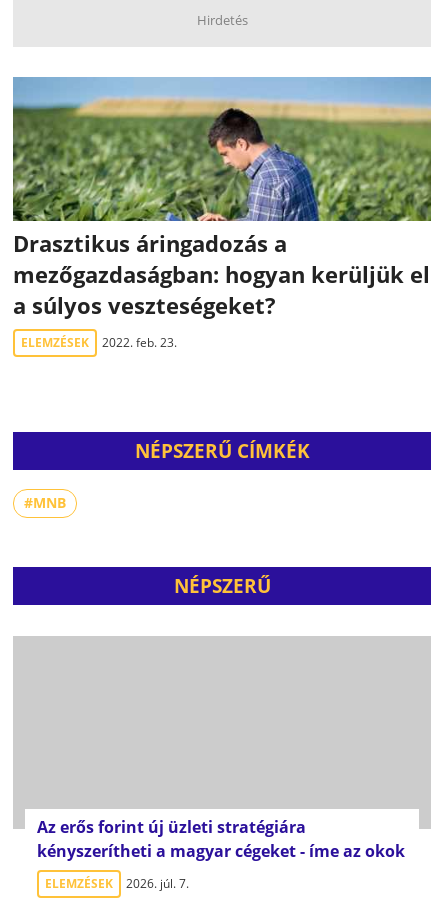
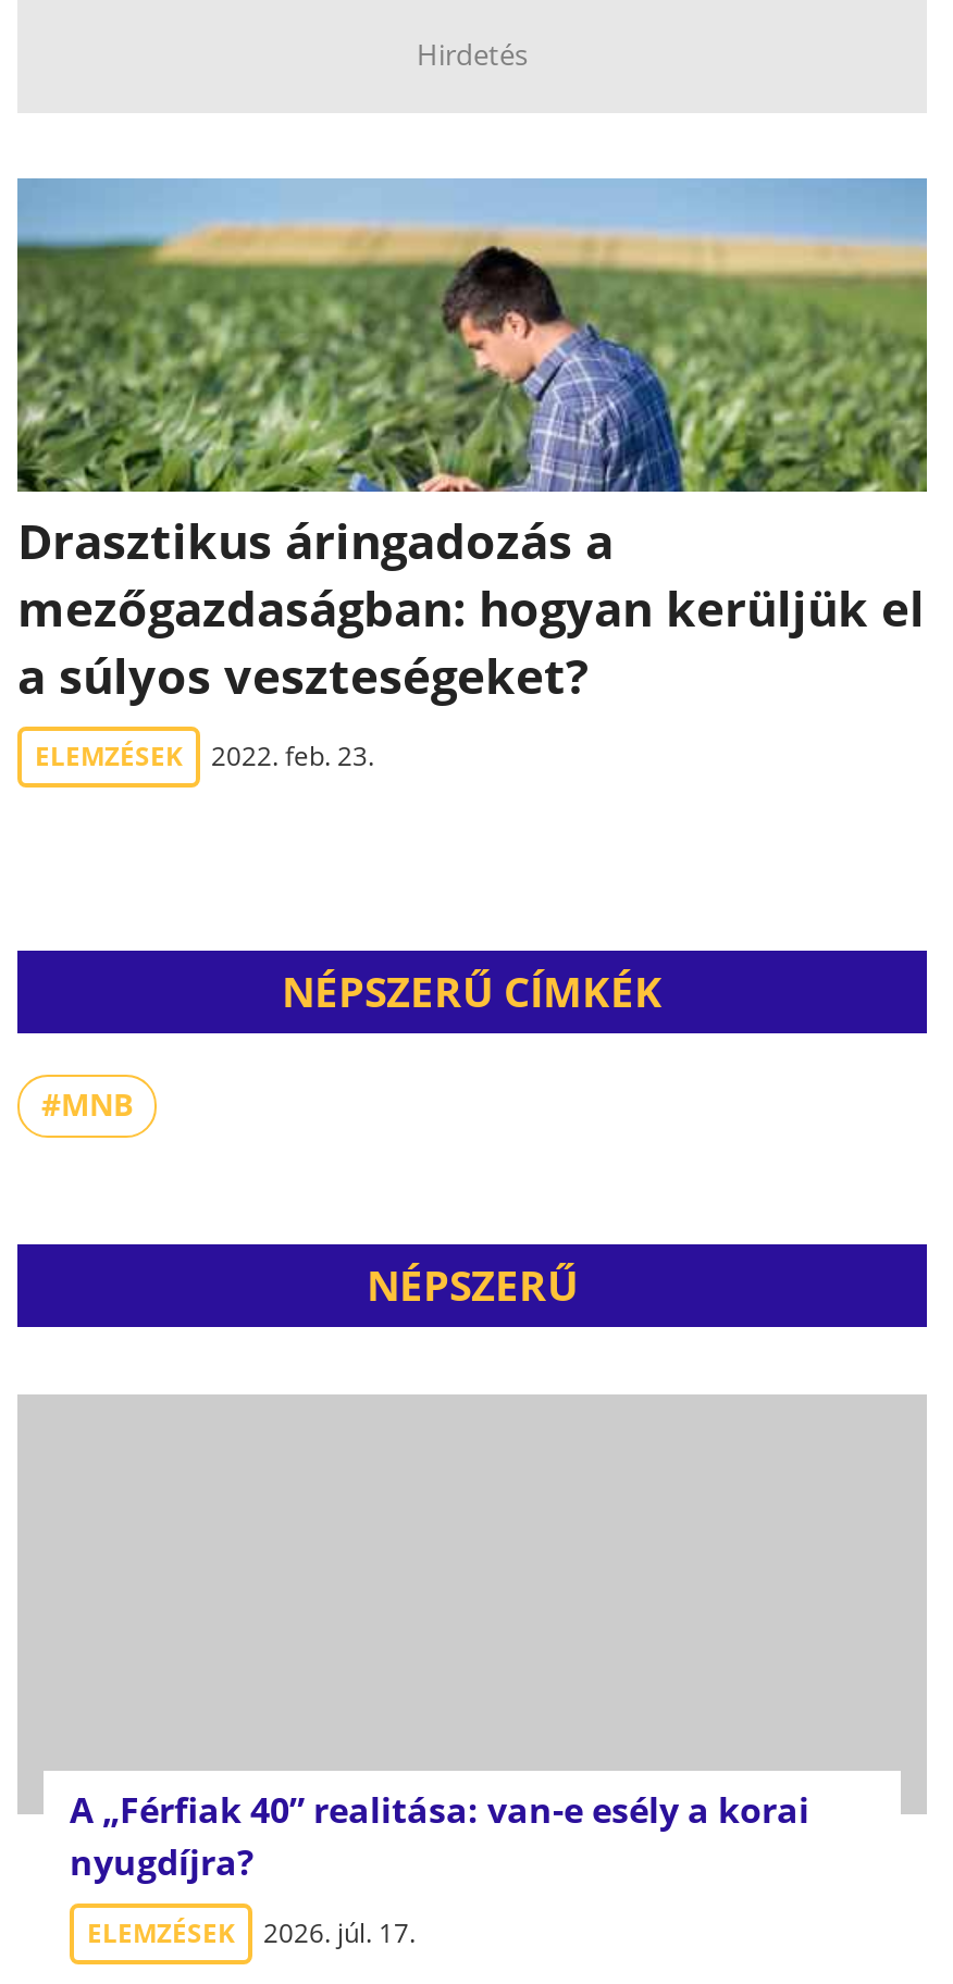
- Az erős forint új üzleti stratégiára
- kényszerítheti a magyar cégeket - íme az okok
+ A „Férfiak 40” realitása: van-e esély a korai
+ nyugdíjra?

- ELEMZÉSEK 2026. júl. 7.
+ ELEMZÉSEK 2026. júl. 17.
